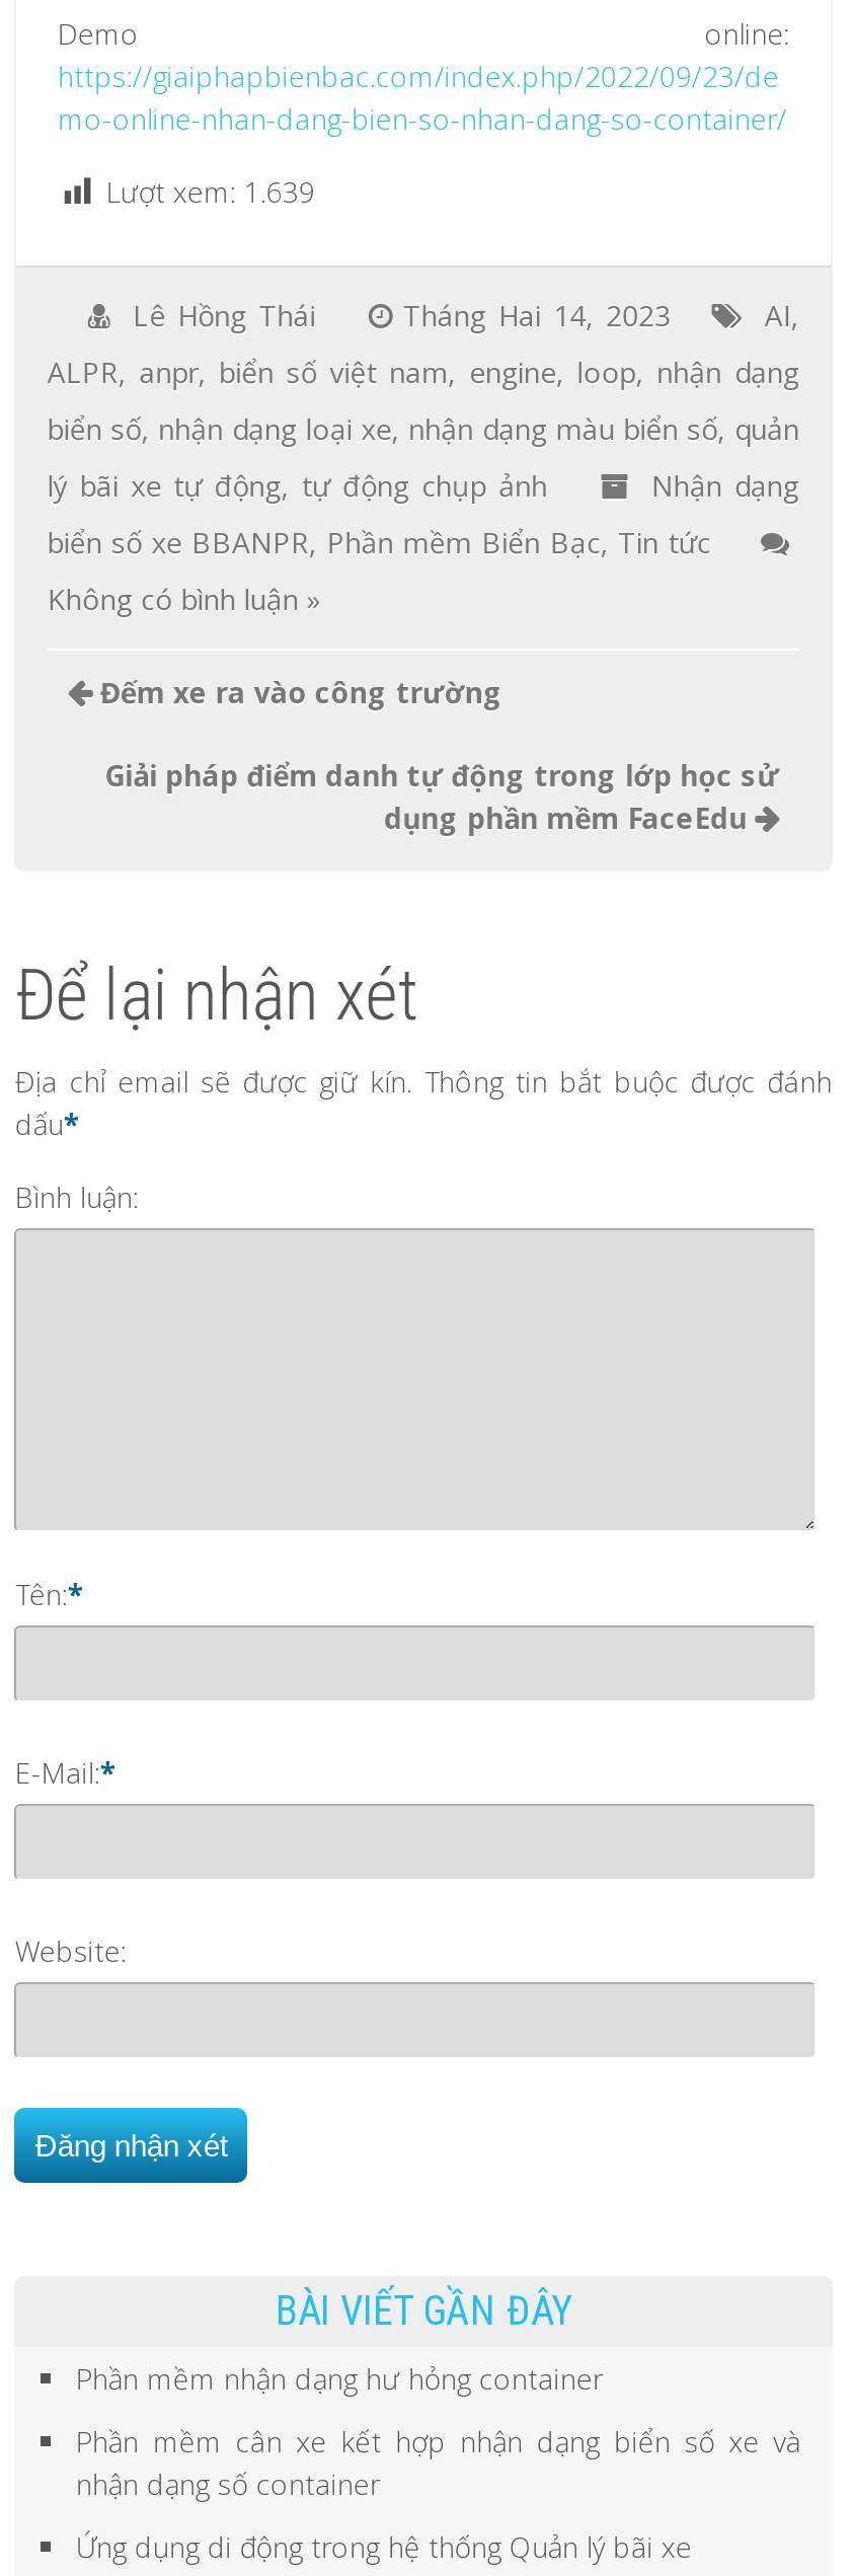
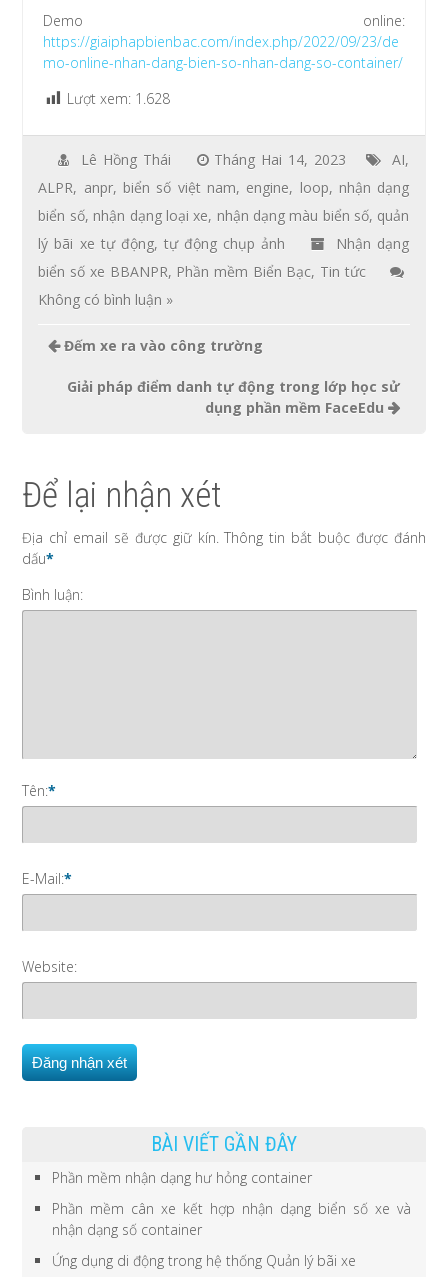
- Lượt xem: 1.639
+ Lượt xem: 1.628
